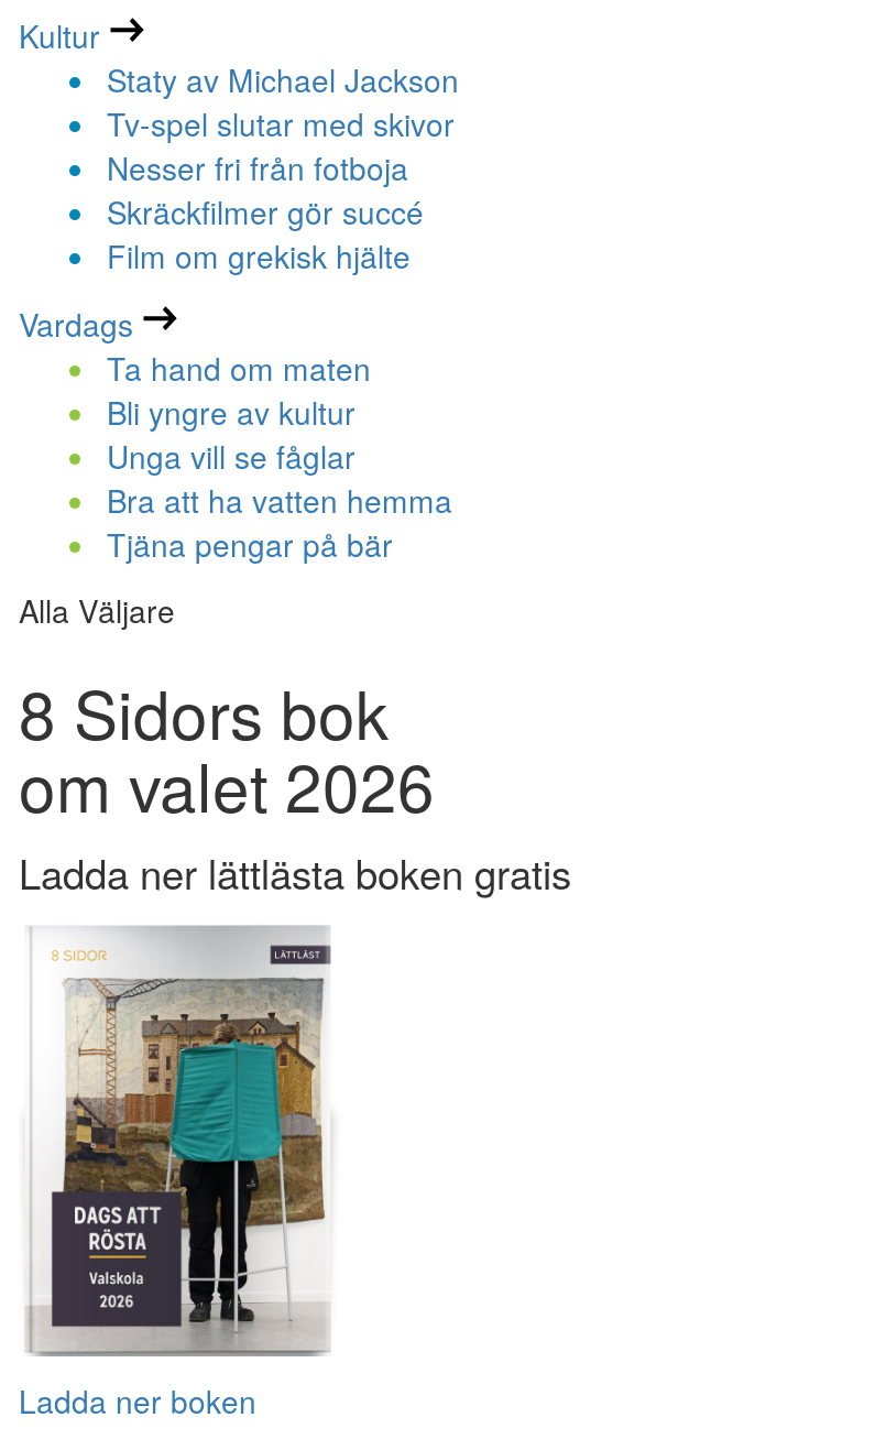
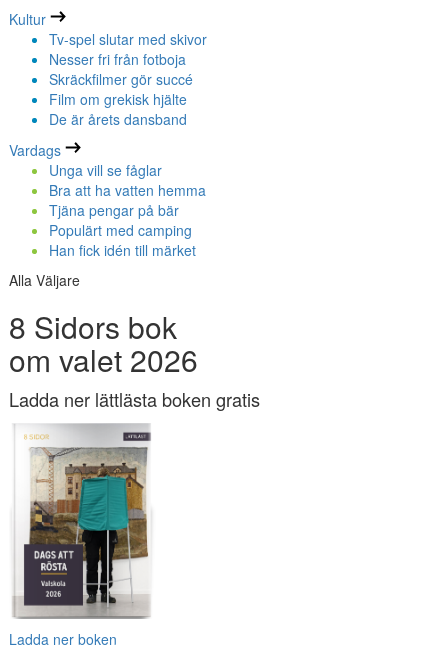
- Staty av Michael Jackson

moved up: Tv-spel slutar med skivor | Nesser fri från fotboja | Skräckfilmer gör succé | Film om grekisk hjälte

+ De är årets dansband

- Ta hand om maten
- Bli yngre av kultur

moved up: Unga vill se fåglar | Bra att ha vatten hemma | Tjäna pengar på bär

+ Populärt med camping
+ Han fick idén till märket
